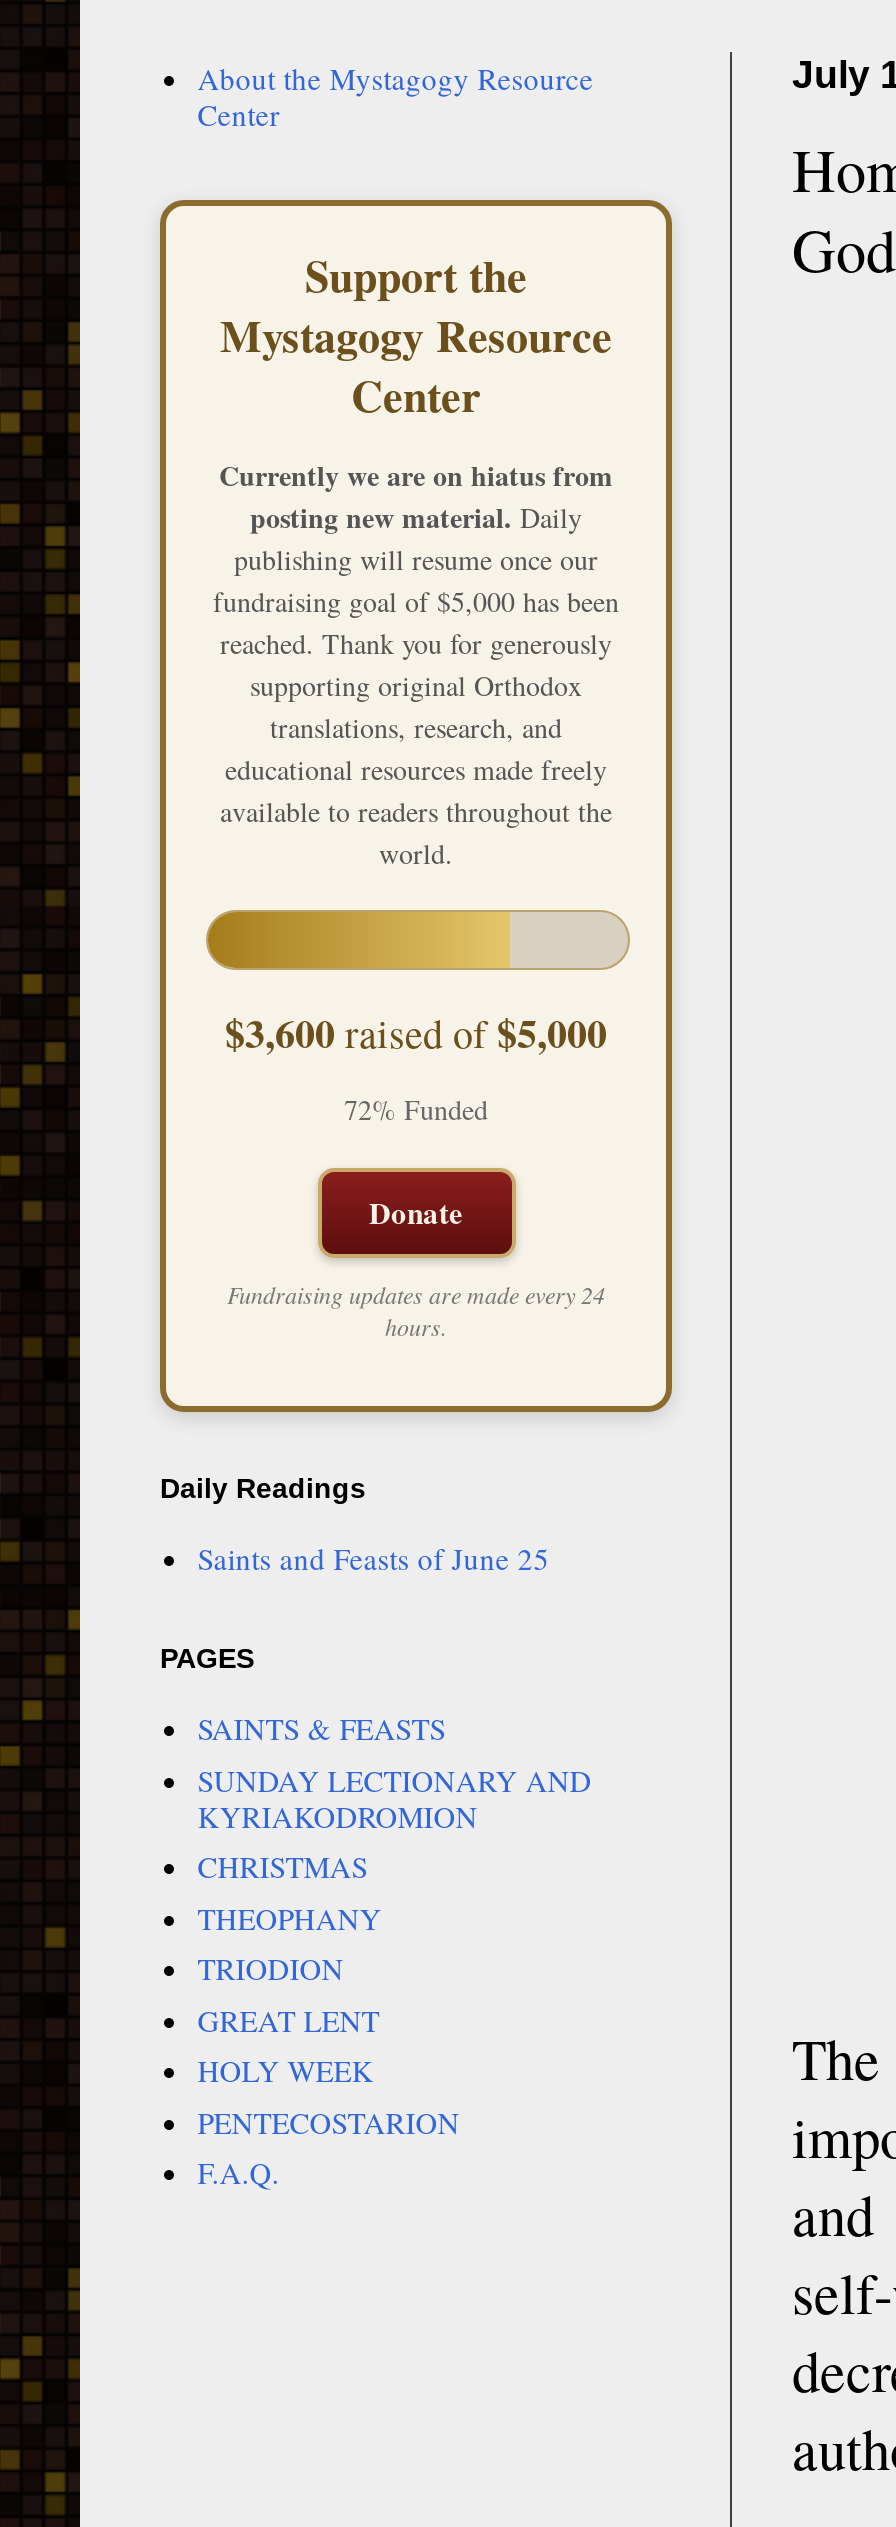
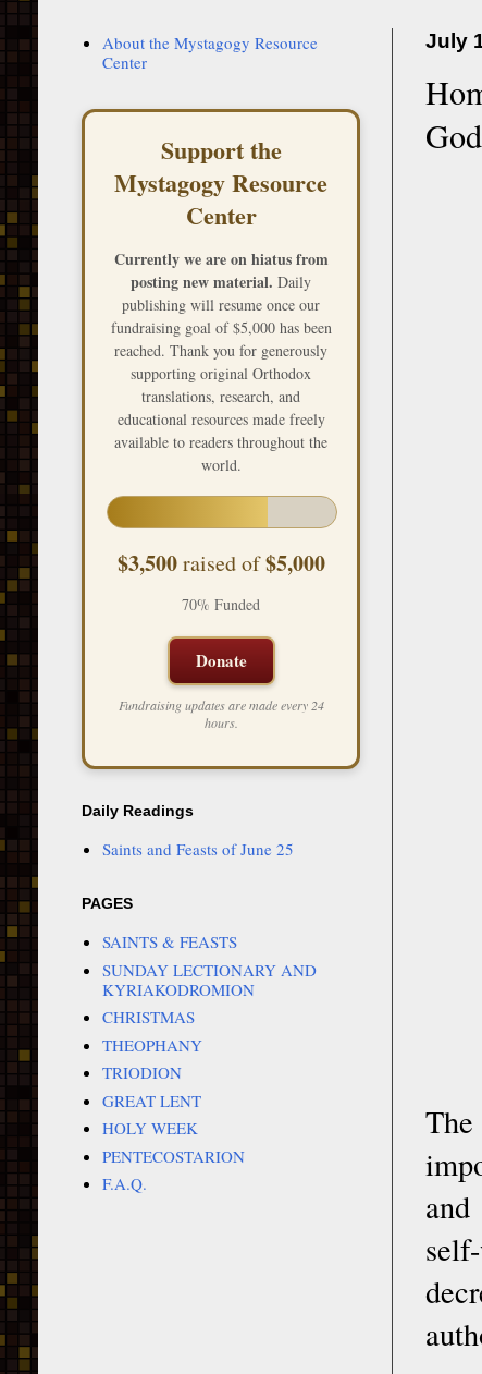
- $3,600 raised of $5,000
+ $3,500 raised of $5,000

- 72% Funded
+ 70% Funded
